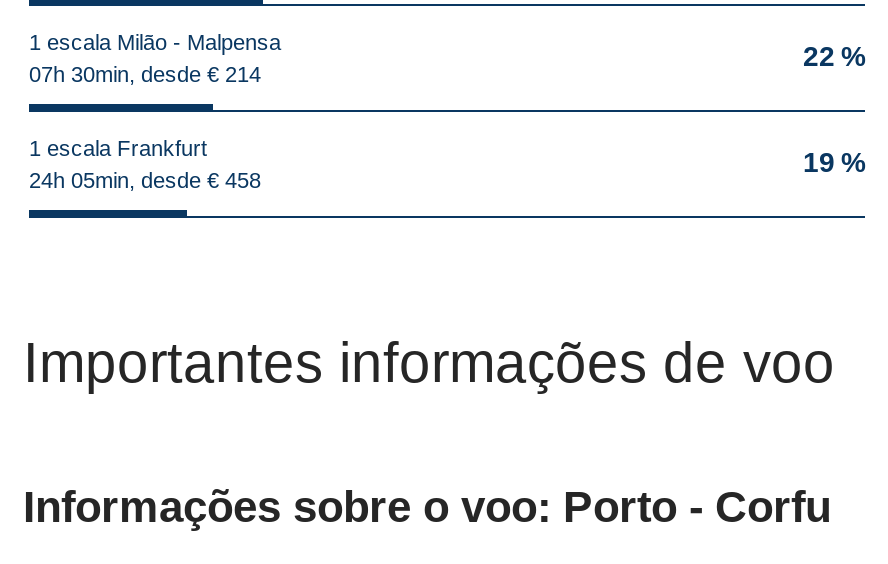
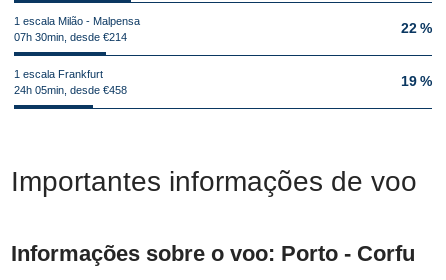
- 07h 30min, desde € 214
+ 07h 30min, desde €214

- 24h 05min, desde € 458
+ 24h 05min, desde €458
